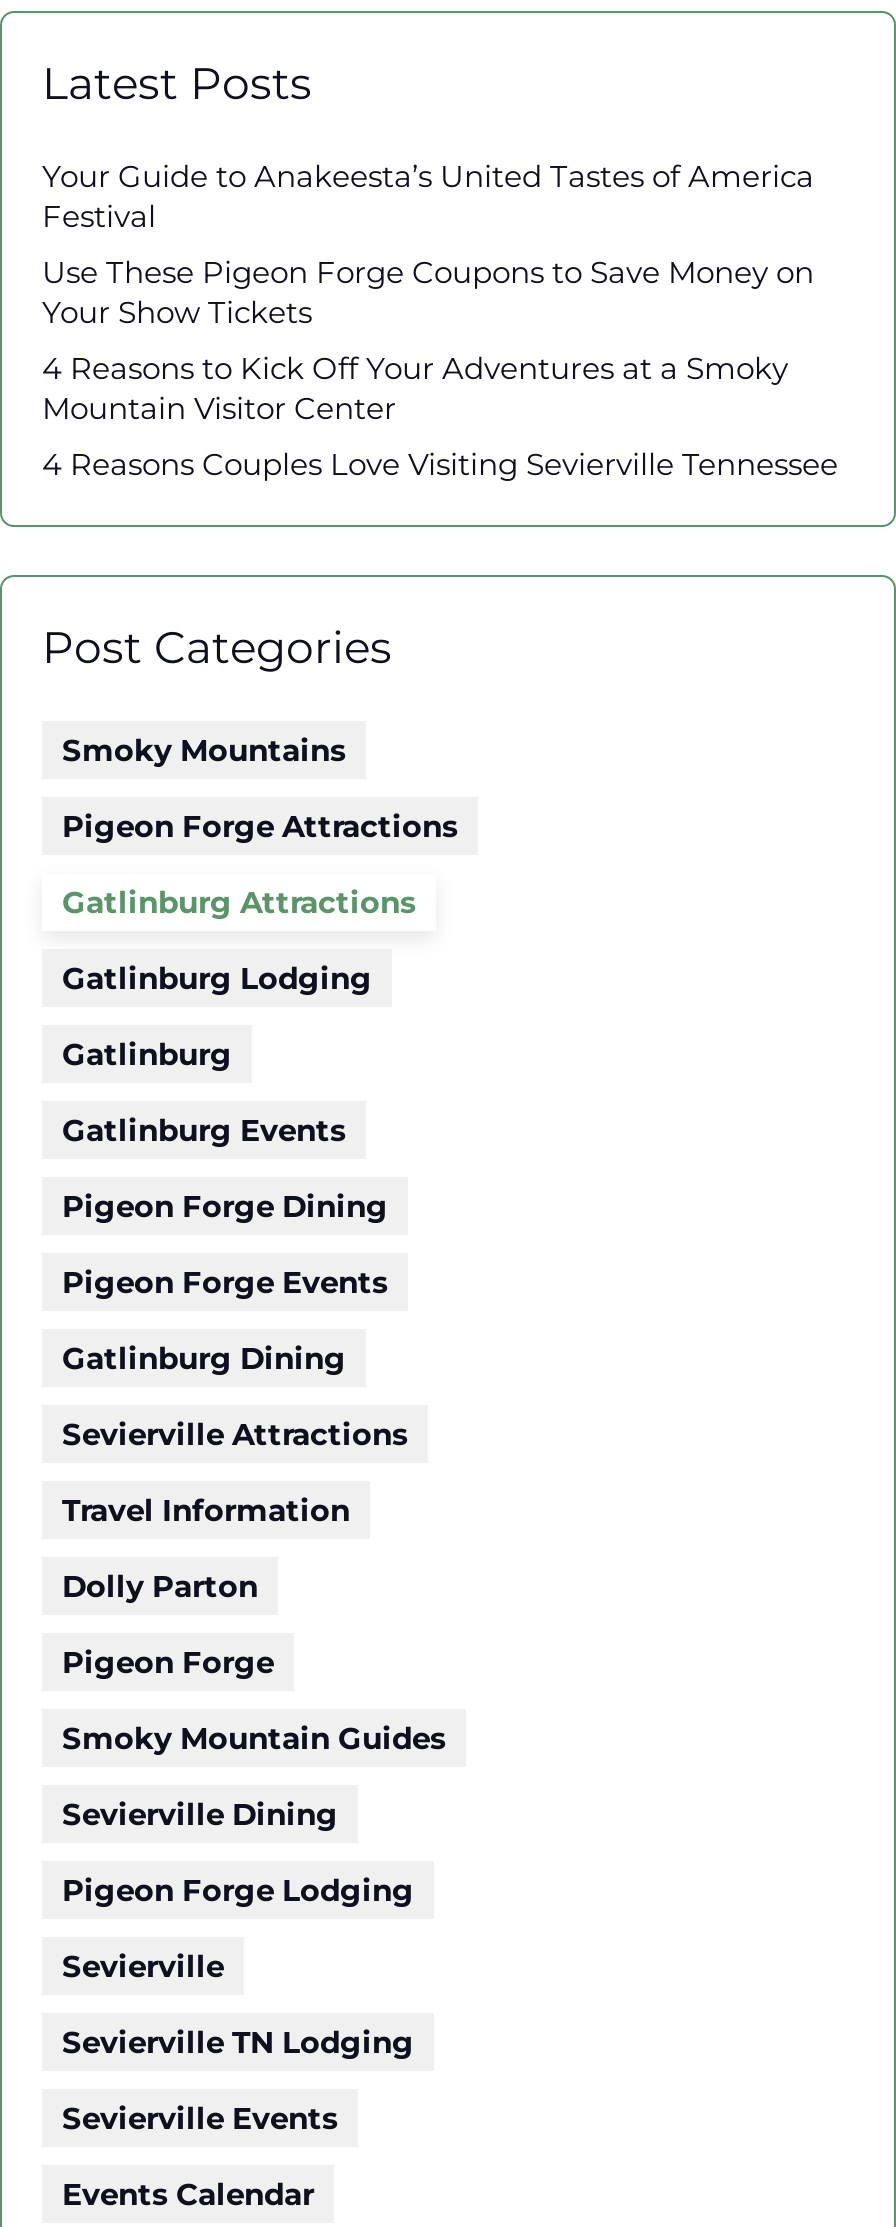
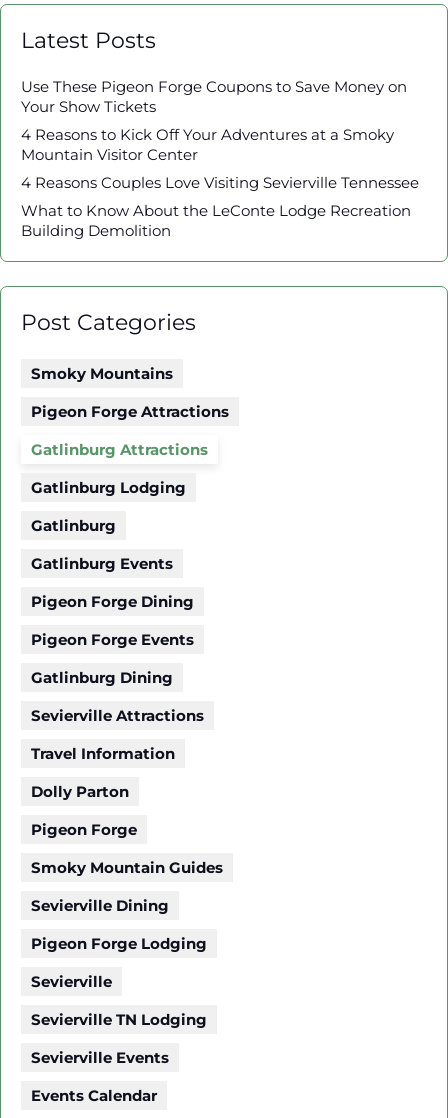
- Your Guide to Anakeesta’s United Tastes of America
- Festival

moved up: Use These Pigeon Forge Coupons to Save Money on | Your Show Tickets | 4 Reasons to Kick Off Your Adventures at a Smoky | Mountain Visitor Center | 4 Reasons Couples Love Visiting Sevierville Tennessee

+ What to Know About the LeConte Lodge Recreation
+ Building Demolition
